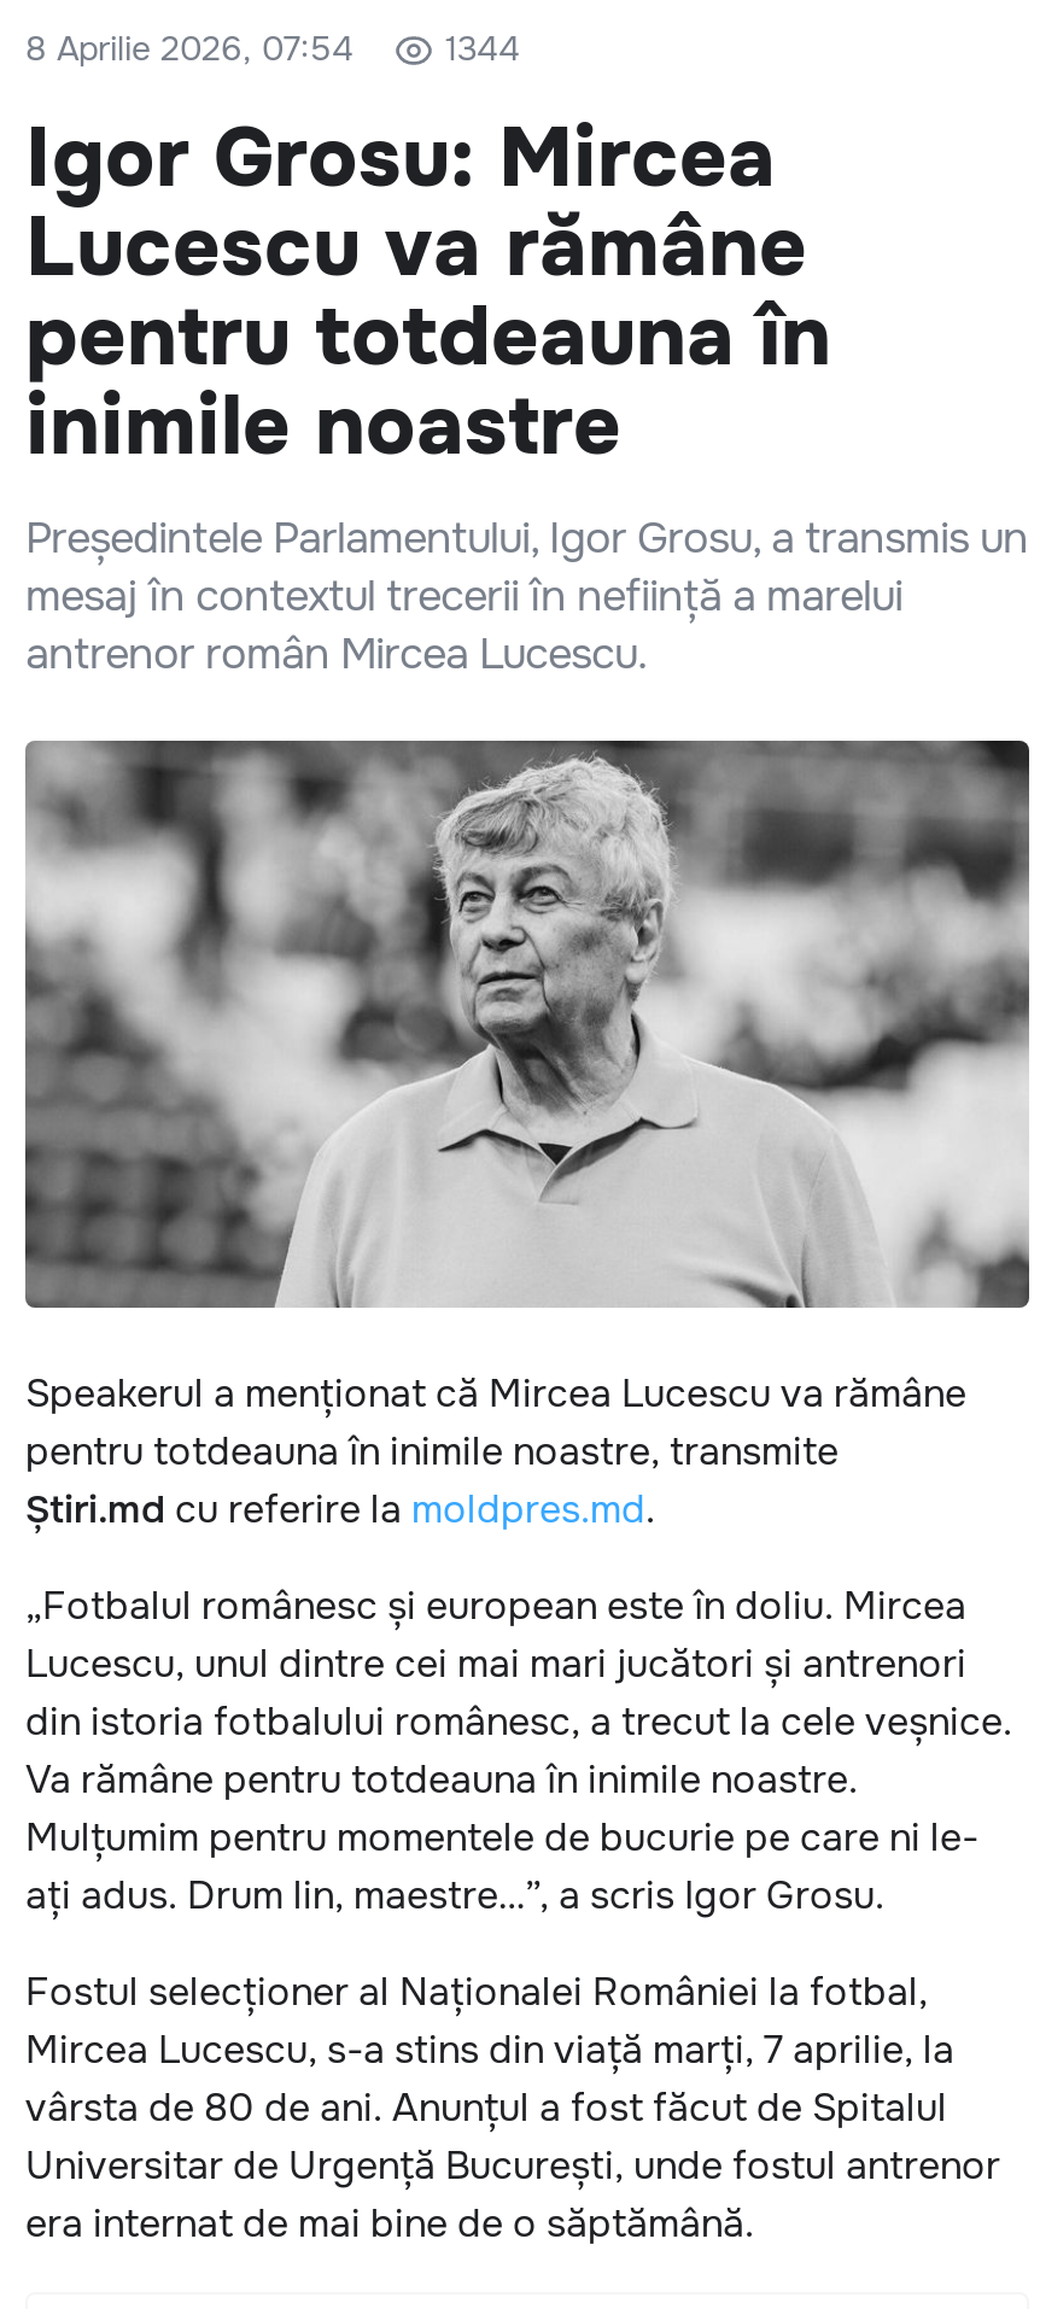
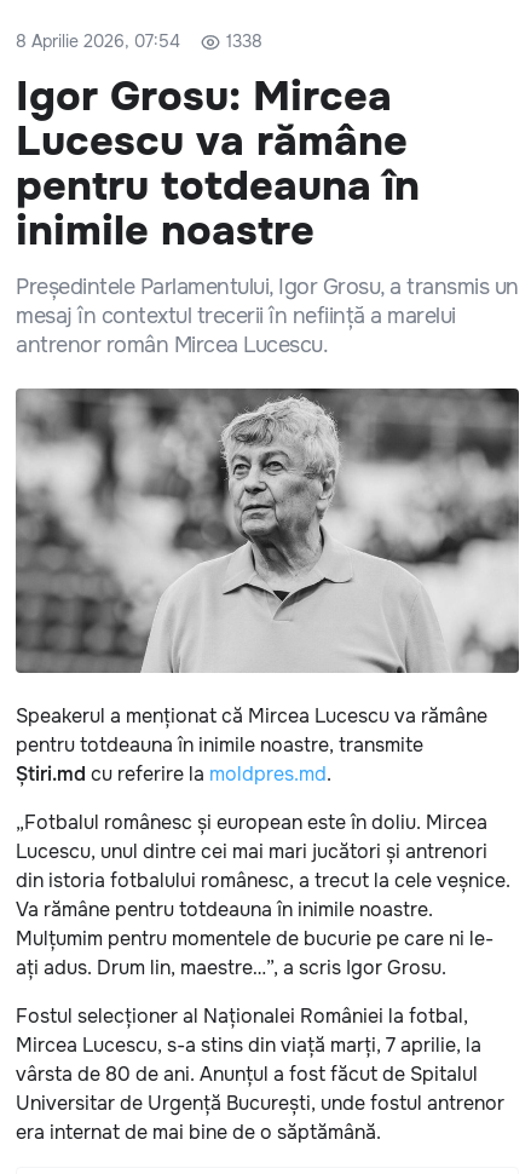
- 1344
+ 1338
